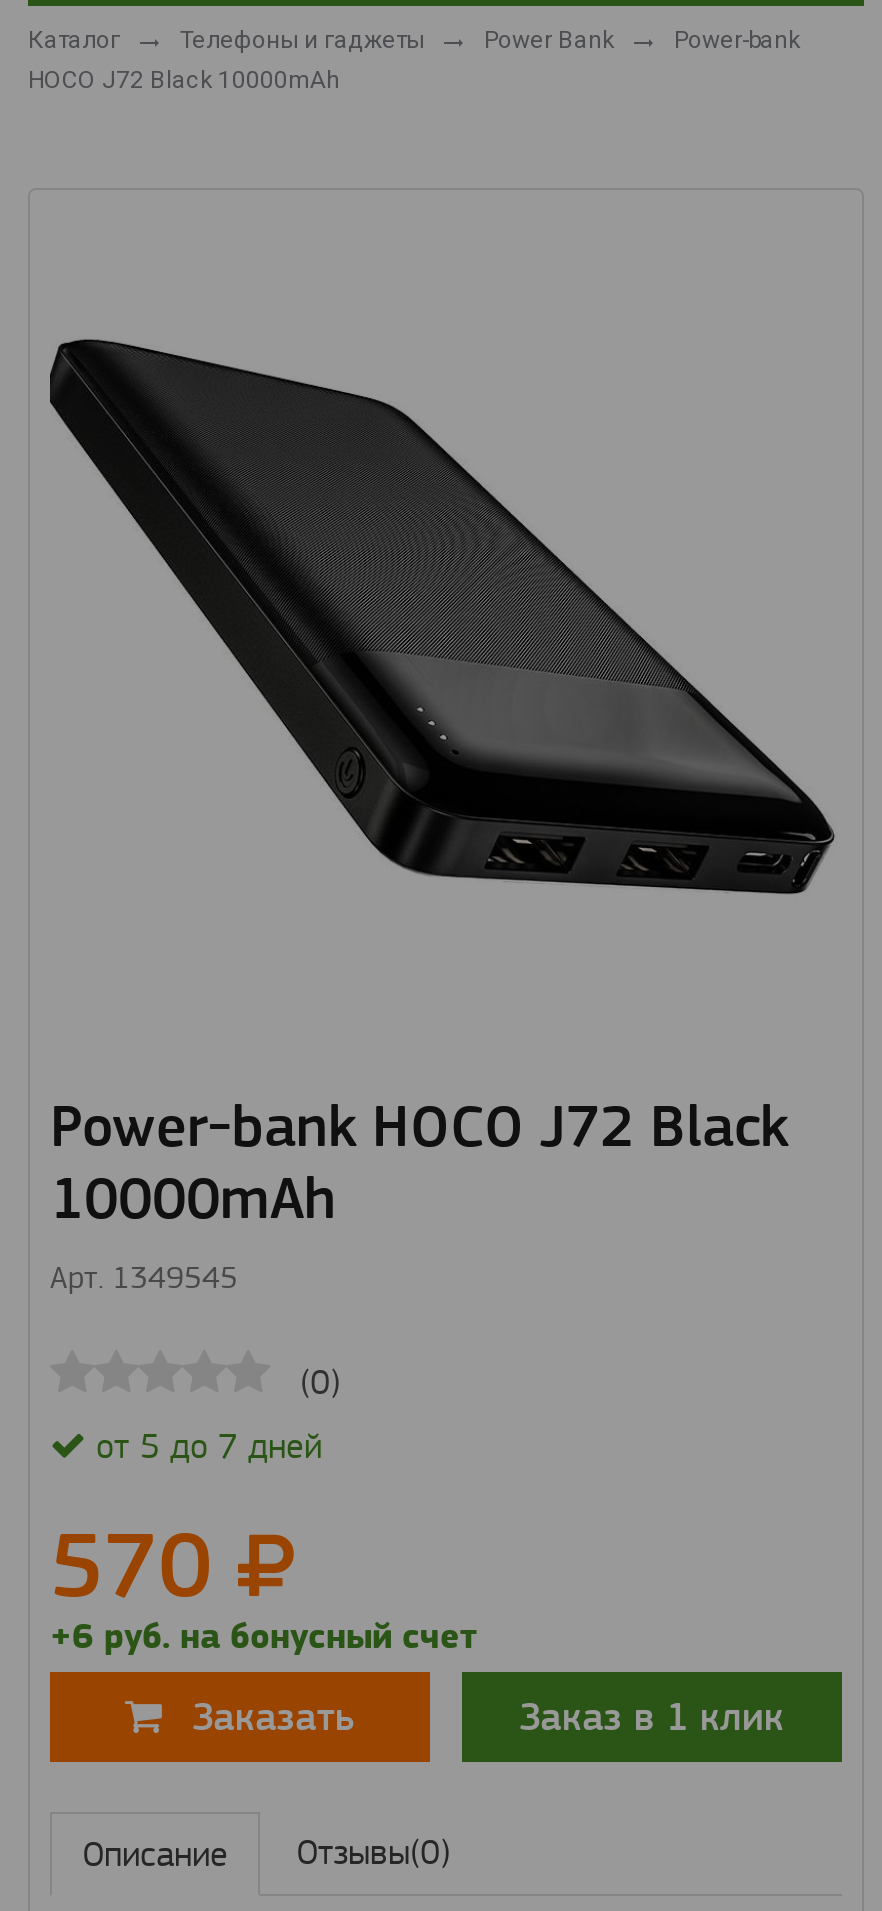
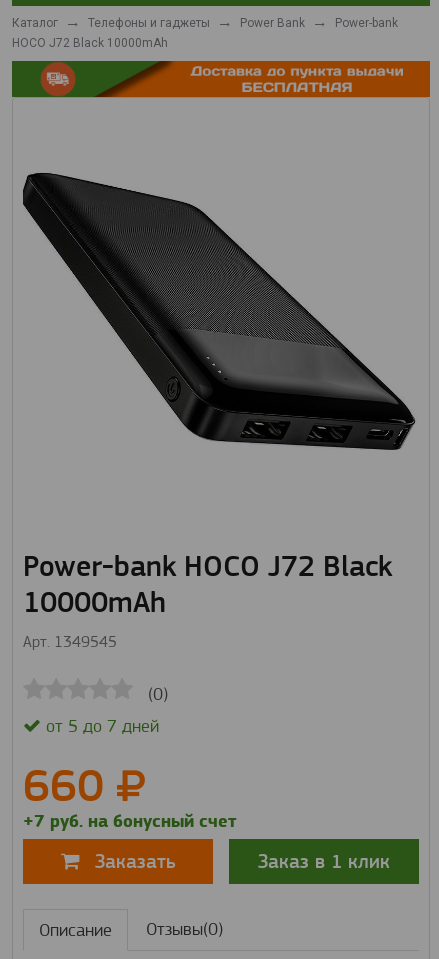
+ [image]

- 570
+ 660

- +6 руб. на бонусный счет
+ +7 руб. на бонусный счет
